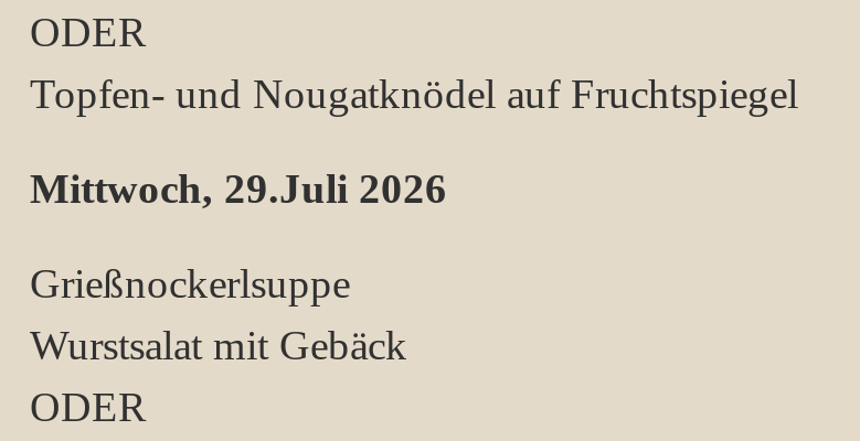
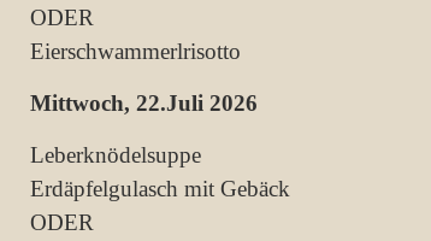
- Topfen- und Nougatknödel auf Fruchtspiegel
+ Eierschwammerlrisotto

- Mittwoch, 29.Juli 2026
+ Mittwoch, 22.Juli 2026

- Grießnockerlsuppe
- Wurstsalat mit Gebäck
+ Leberknödelsuppe
+ Erdäpfelgulasch mit Gebäck
